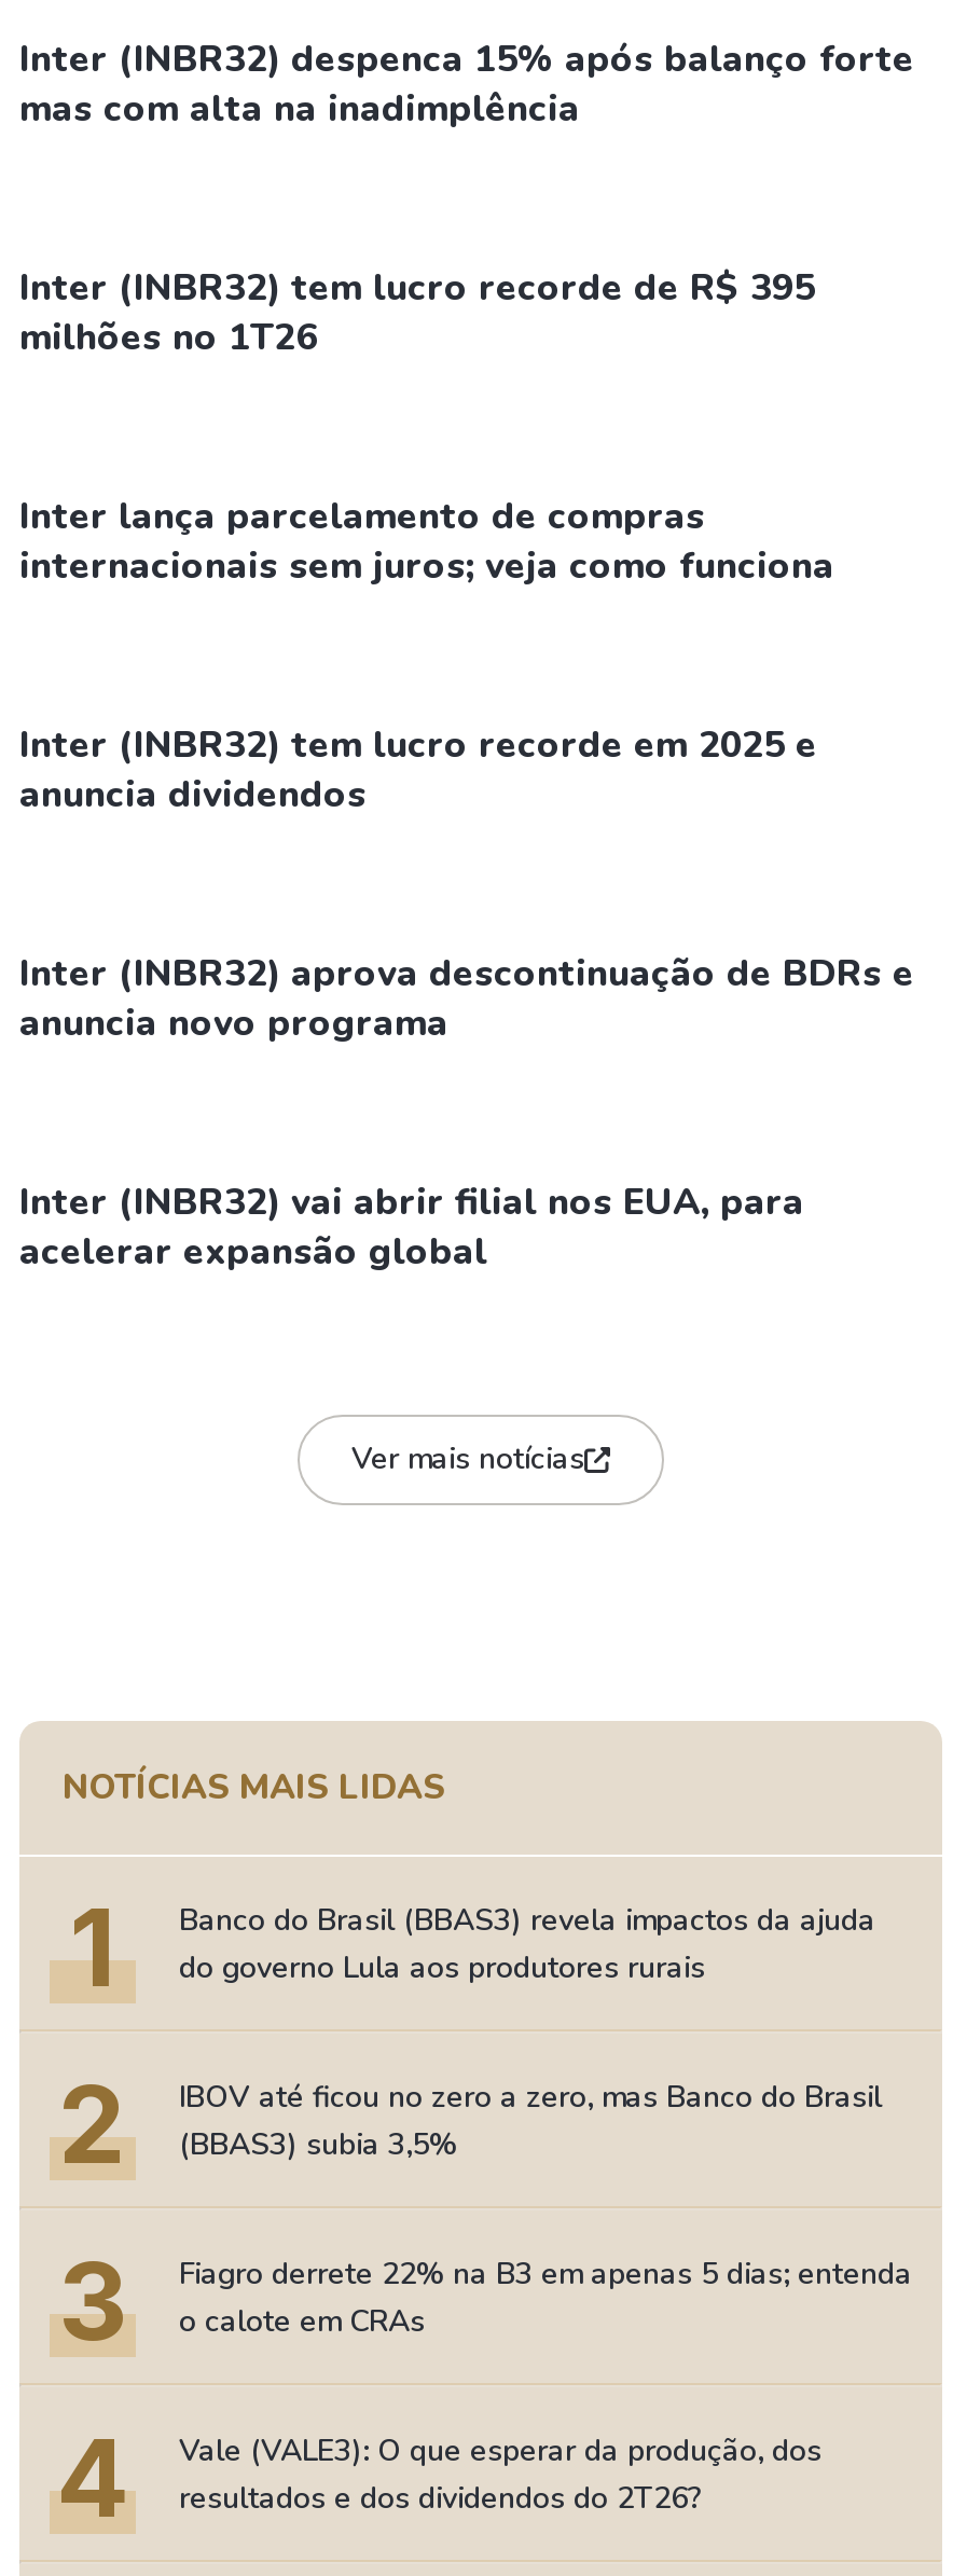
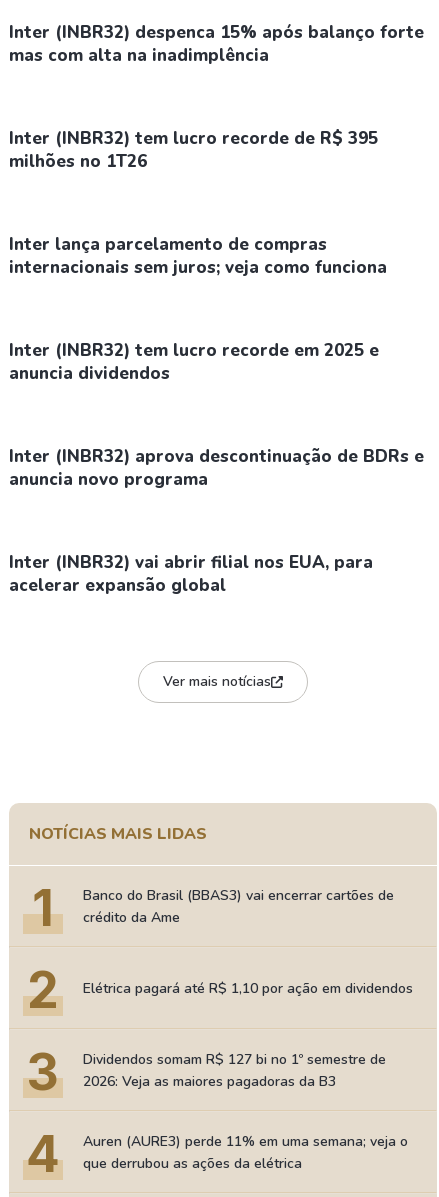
- Banco do Brasil (BBAS3) revela impactos da ajuda
- do governo Lula aos produtores rurais
+ Banco do Brasil (BBAS3) vai encerrar cartões de
+ crédito da Ame

- IBOV até ficou no zero a zero, mas Banco do Brasil
- (BBAS3) subia 3,5%
+ Elétrica pagará até R$ 1,10 por ação em dividendos

- Fiagro derrete 22% na B3 em apenas 5 dias; entenda
- o calote em CRAs
+ Dividendos somam R$ 127 bi no 1º semestre de
+ 2026: Veja as maiores pagadoras da B3

- Vale (VALE3): O que esperar da produção, dos
- resultados e dos dividendos do 2T26?
+ Auren (AURE3) perde 11% em uma semana; veja o
+ que derrubou as ações da elétrica
